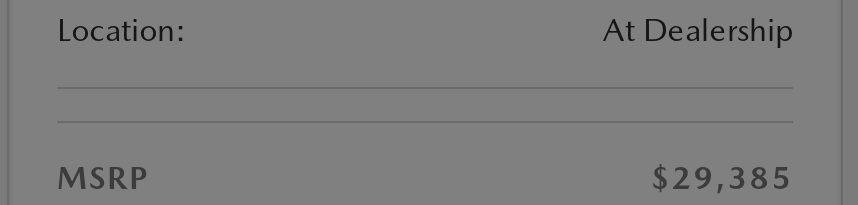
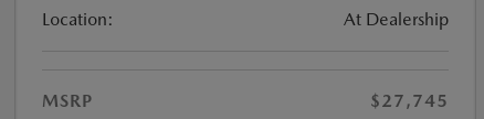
- $29,385
+ $27,745
